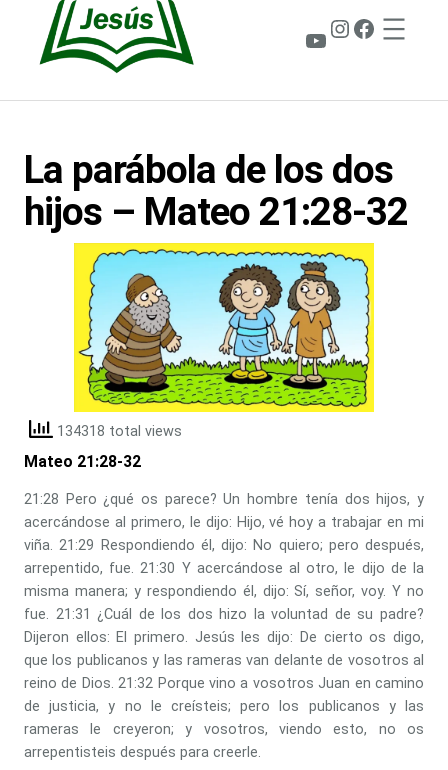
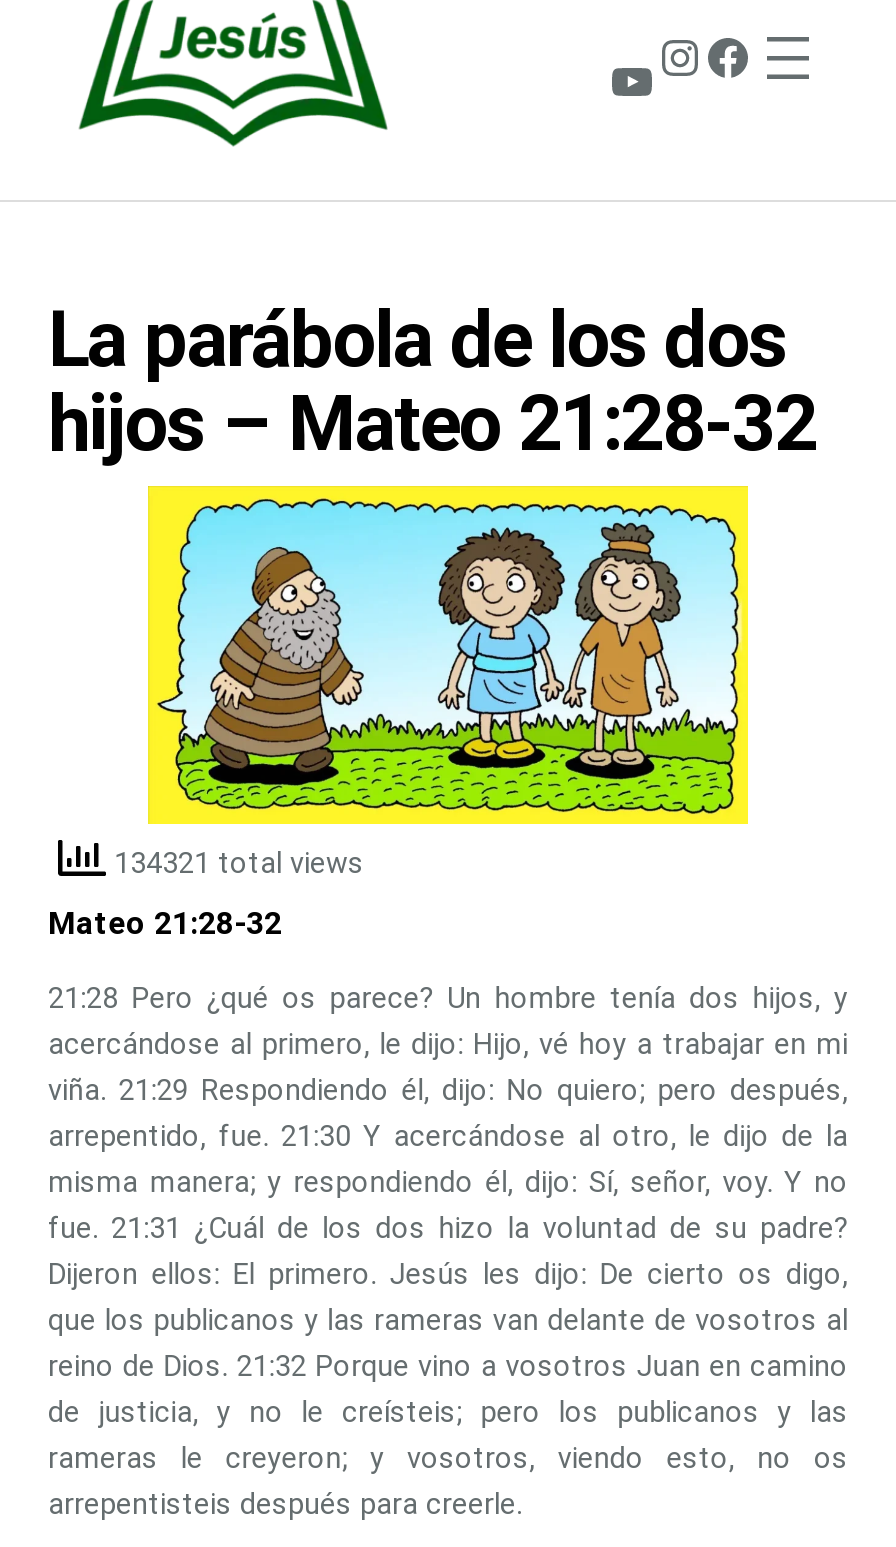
- 134318 total views
+ 134321 total views
